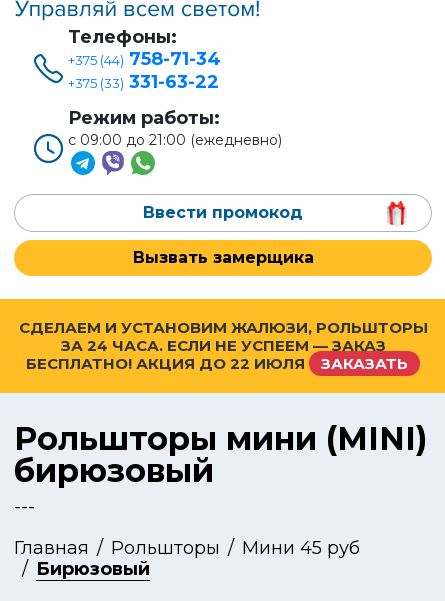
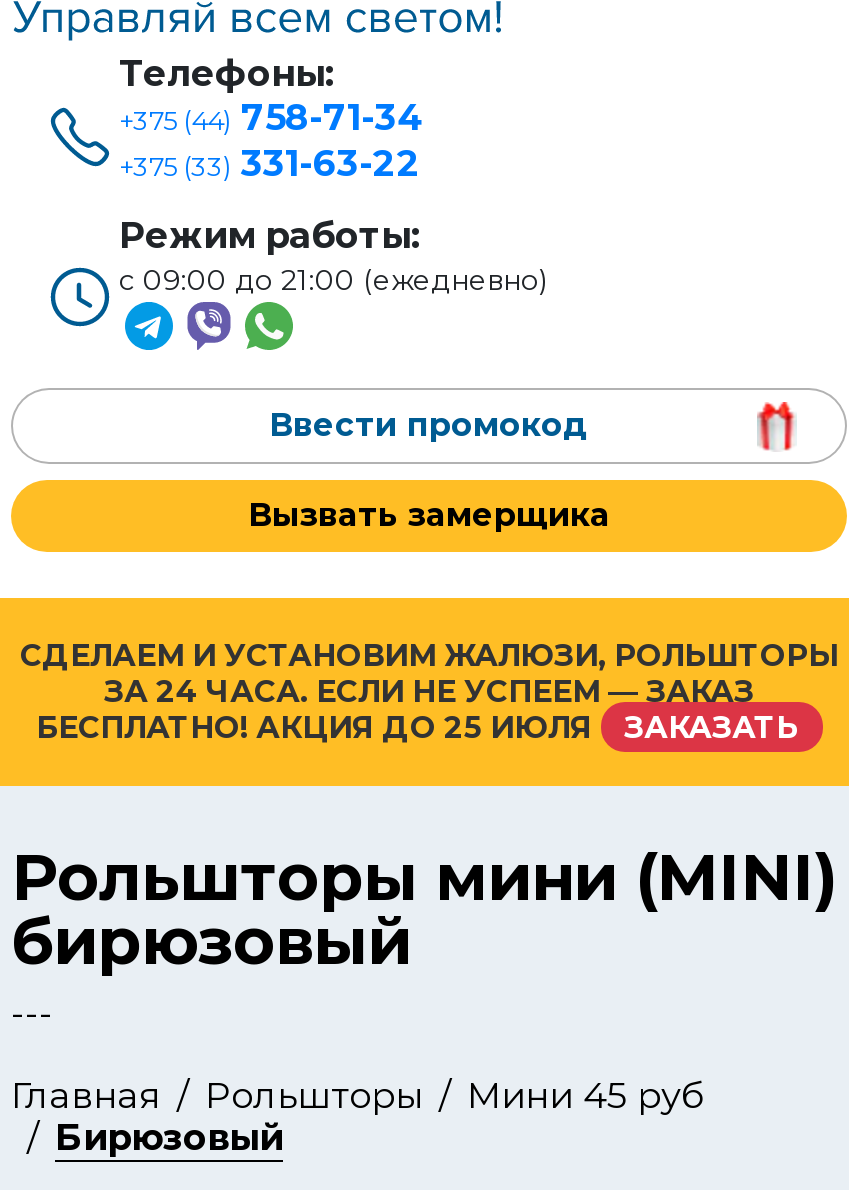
- БЕСПЛАТНО! АКЦИЯ ДО 22 ИЮЛЯ
+ БЕСПЛАТНО! АКЦИЯ ДО 25 ИЮЛЯ
